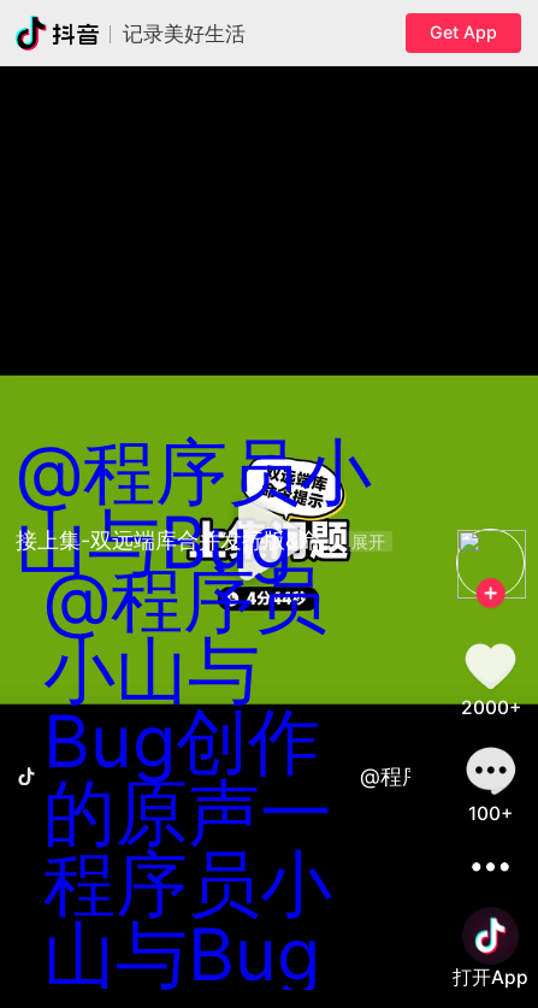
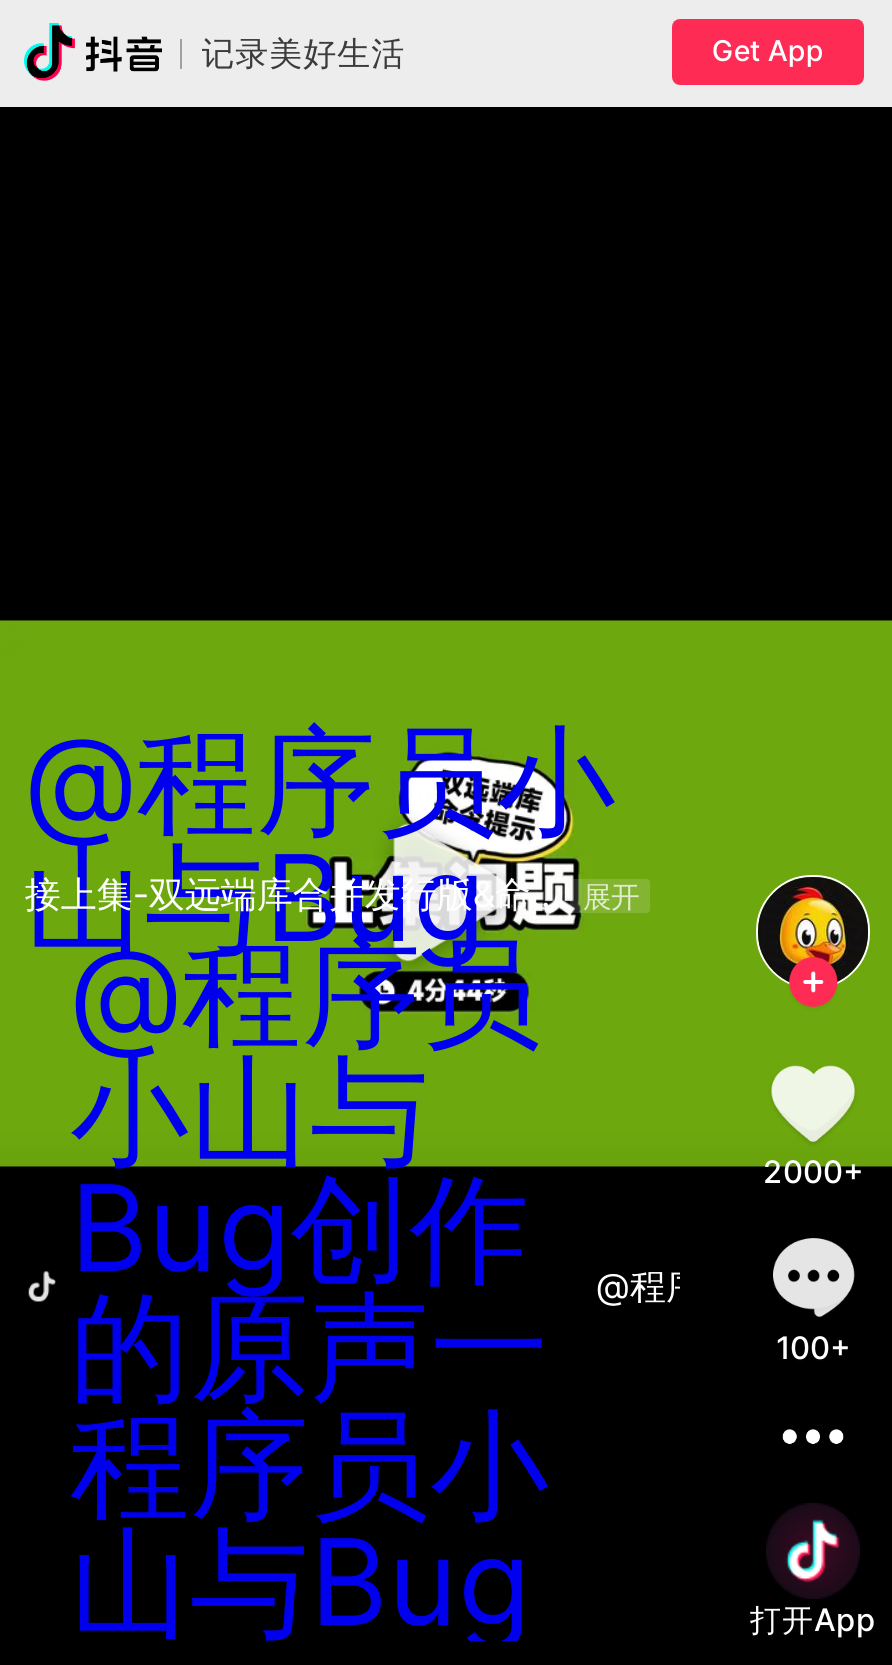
- [image]
+ [image]
